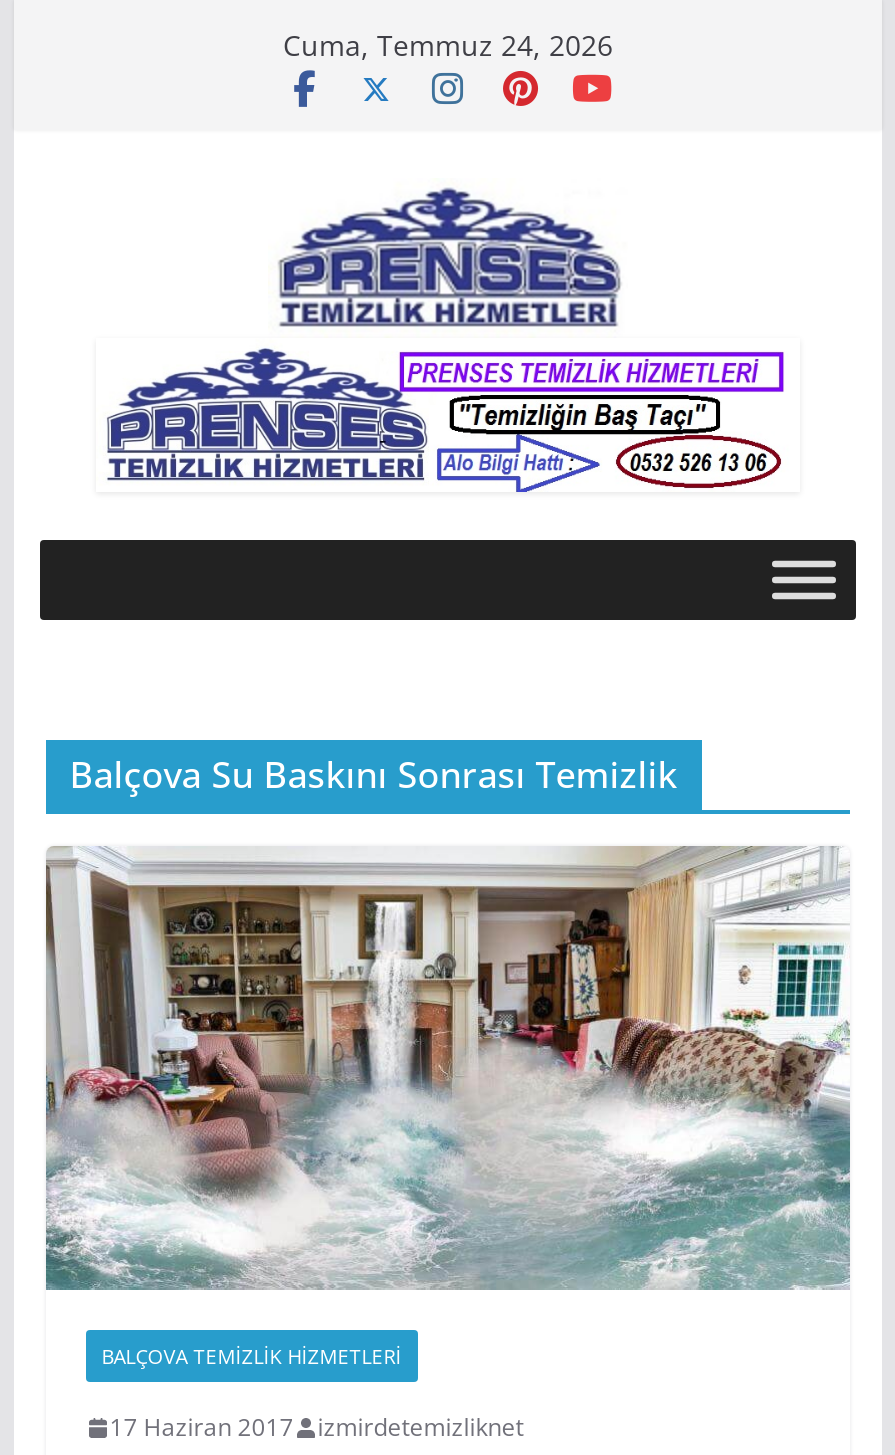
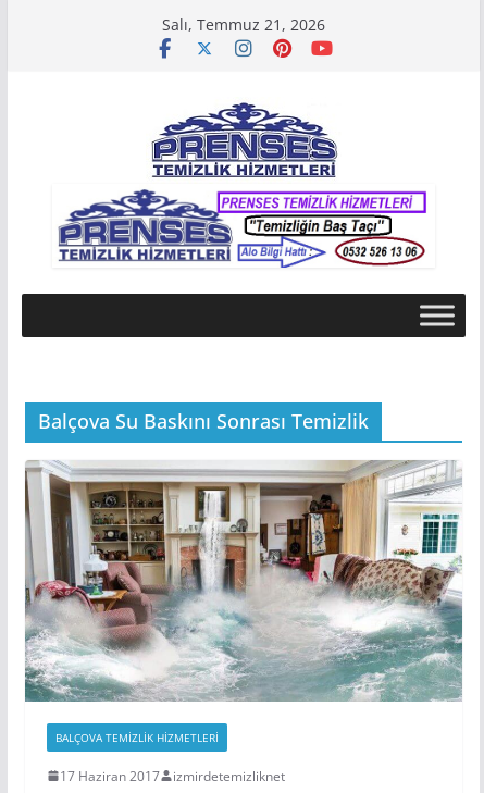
- Cuma, Temmuz 24, 2026
+ Salı, Temmuz 21, 2026
